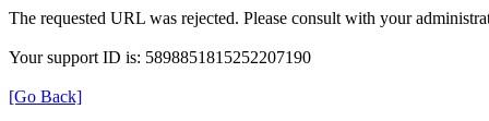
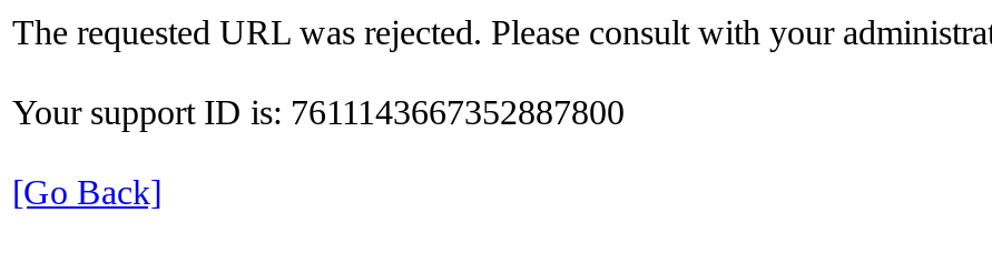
- Your support ID is: 5898851815252207190
+ Your support ID is: 7611143667352887800
